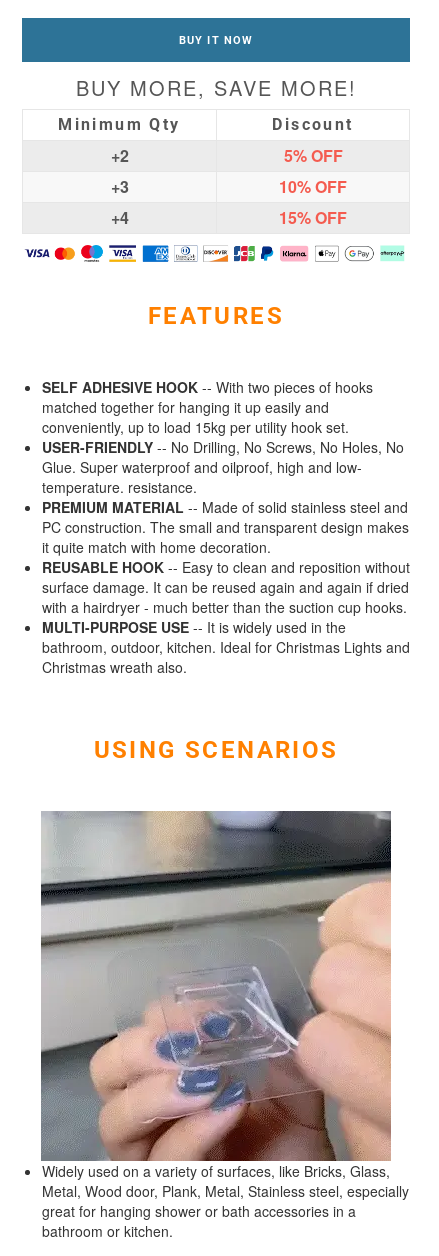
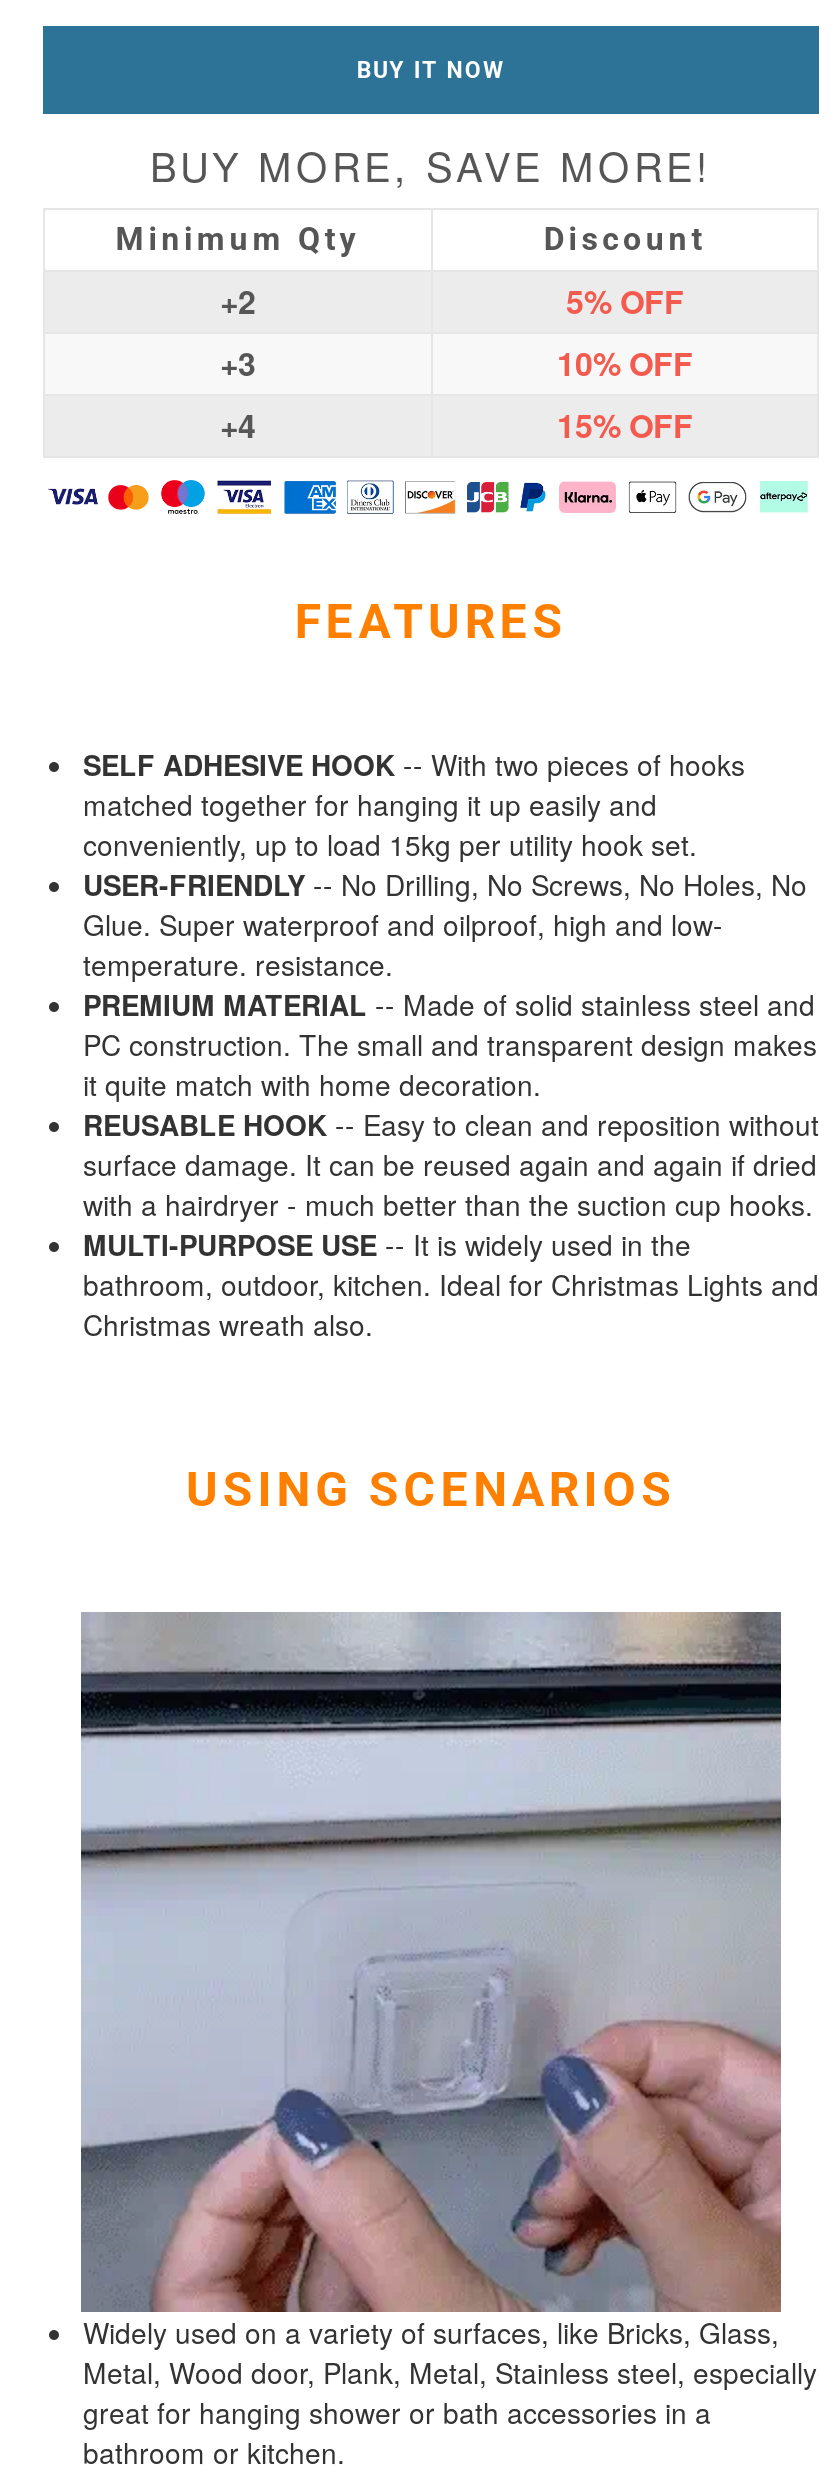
- [image]
+ [image]
